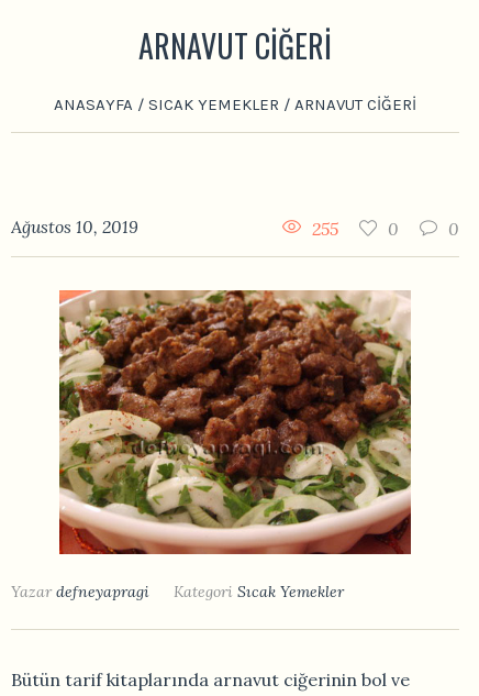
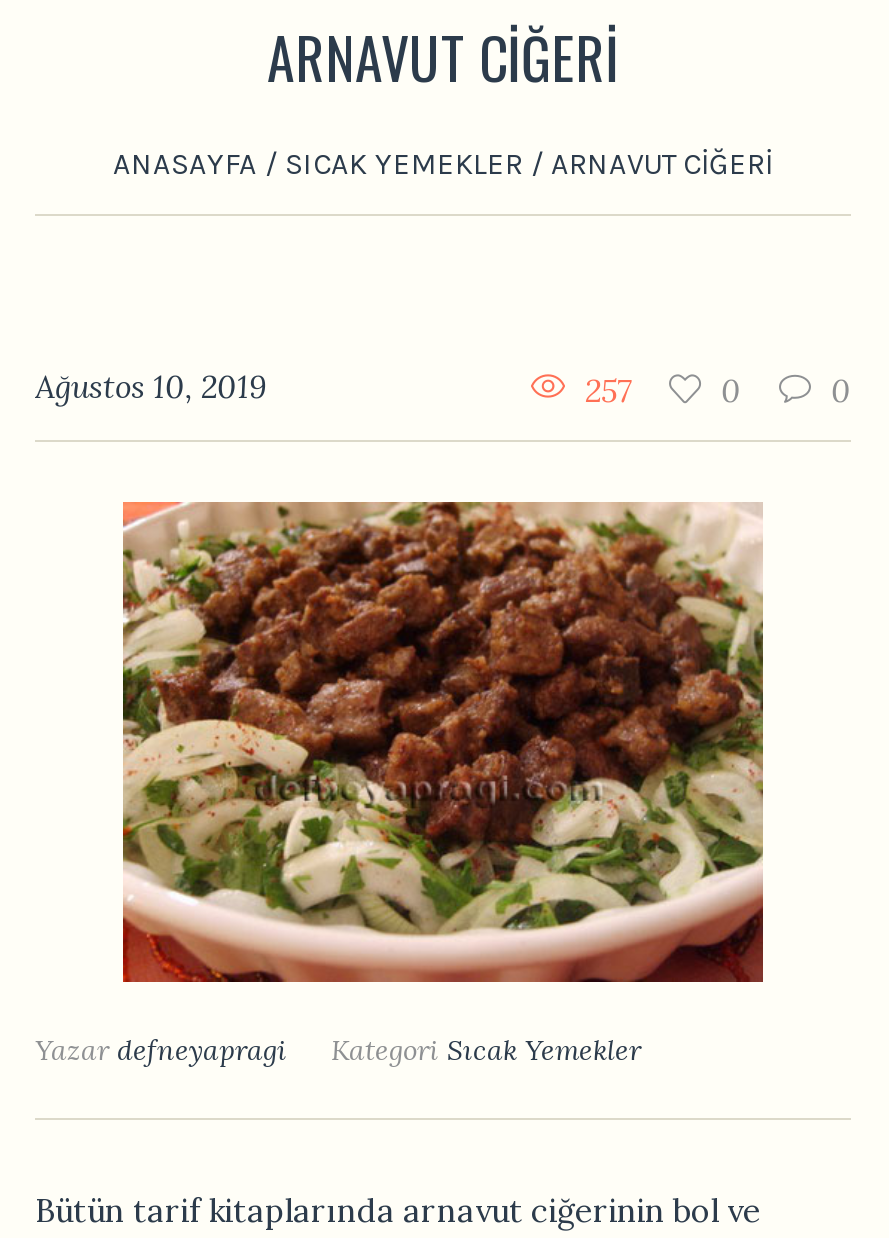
- 255
+ 257
